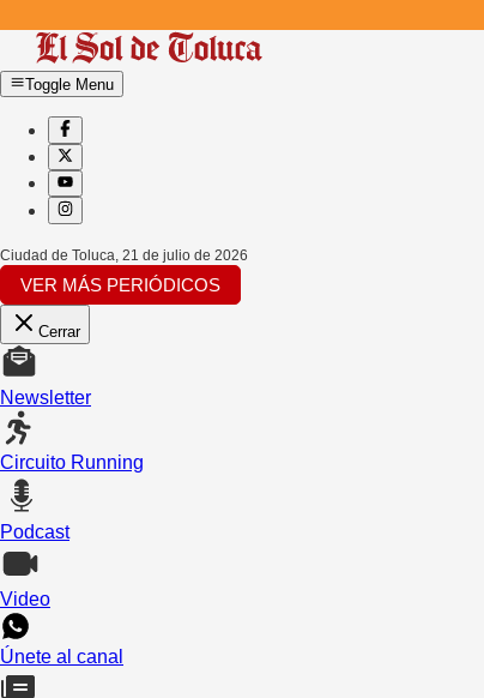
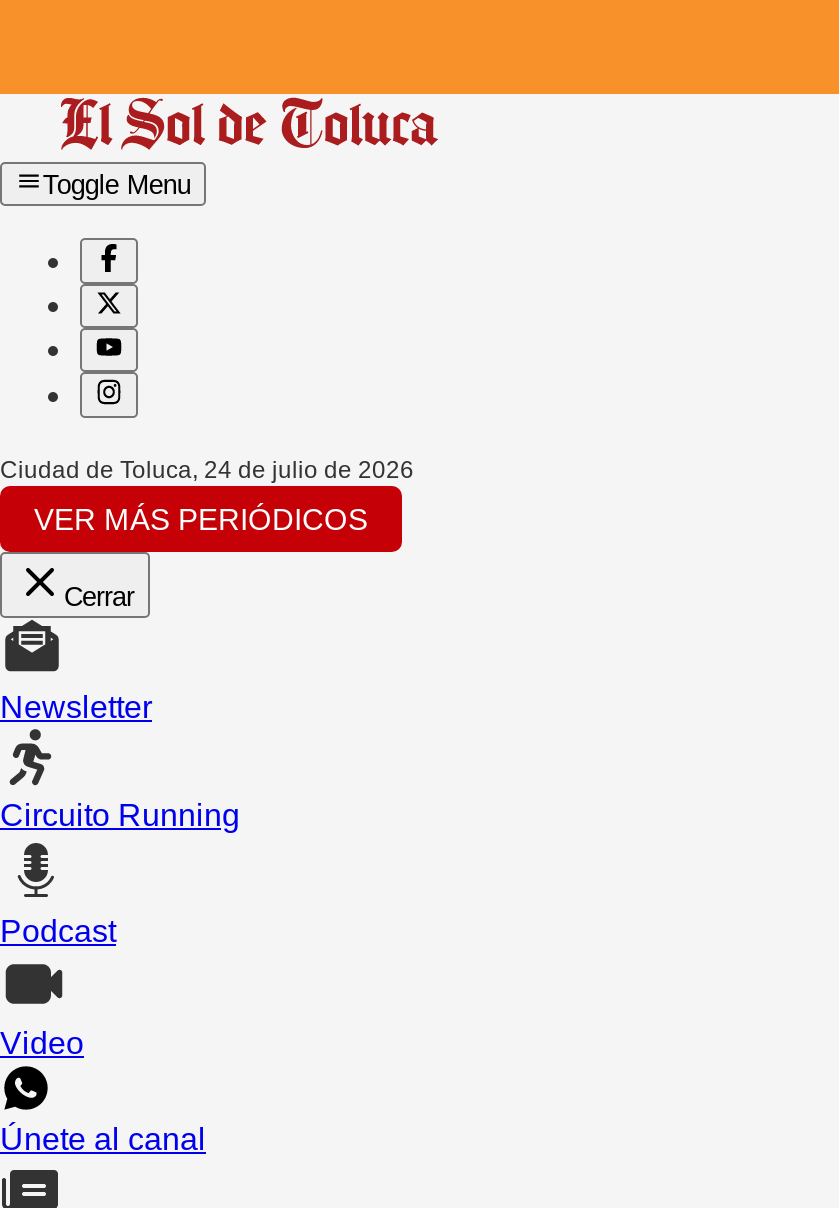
- Ciudad de Toluca, 21 de julio de 2026
+ Ciudad de Toluca, 24 de julio de 2026
